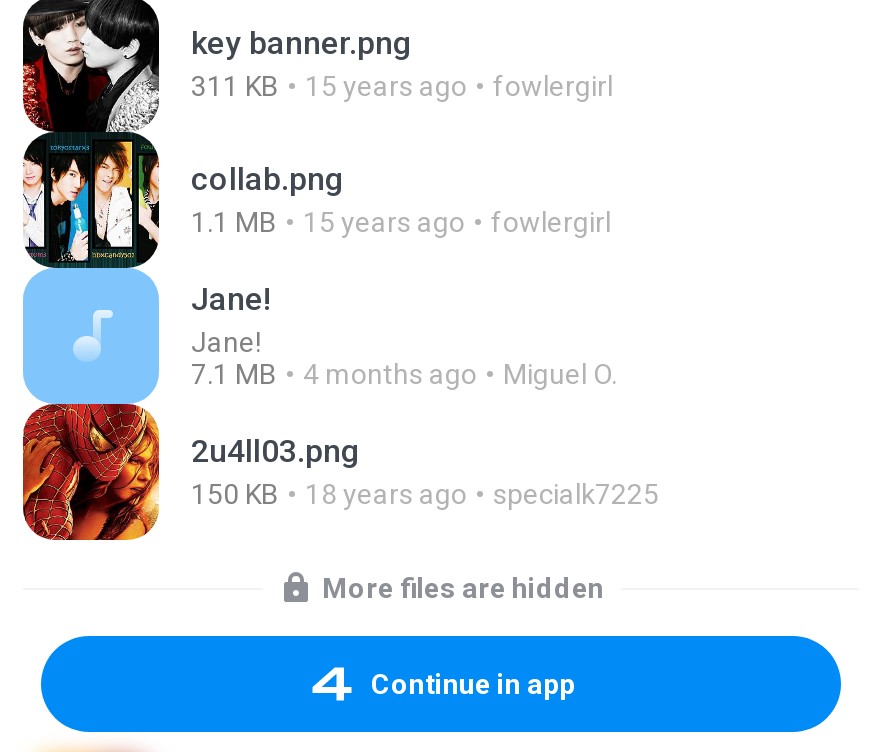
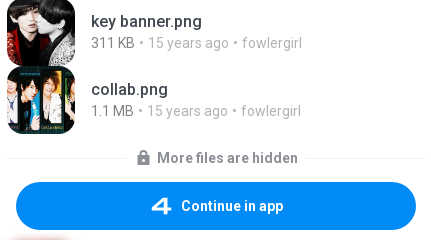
- [image]
- Jane!
- Jane!
- 7.1 MB
- 4 months ago
- Miguel O.
- 2u4ll03.png
- 150 KB
- 18 years ago
- specialk7225
